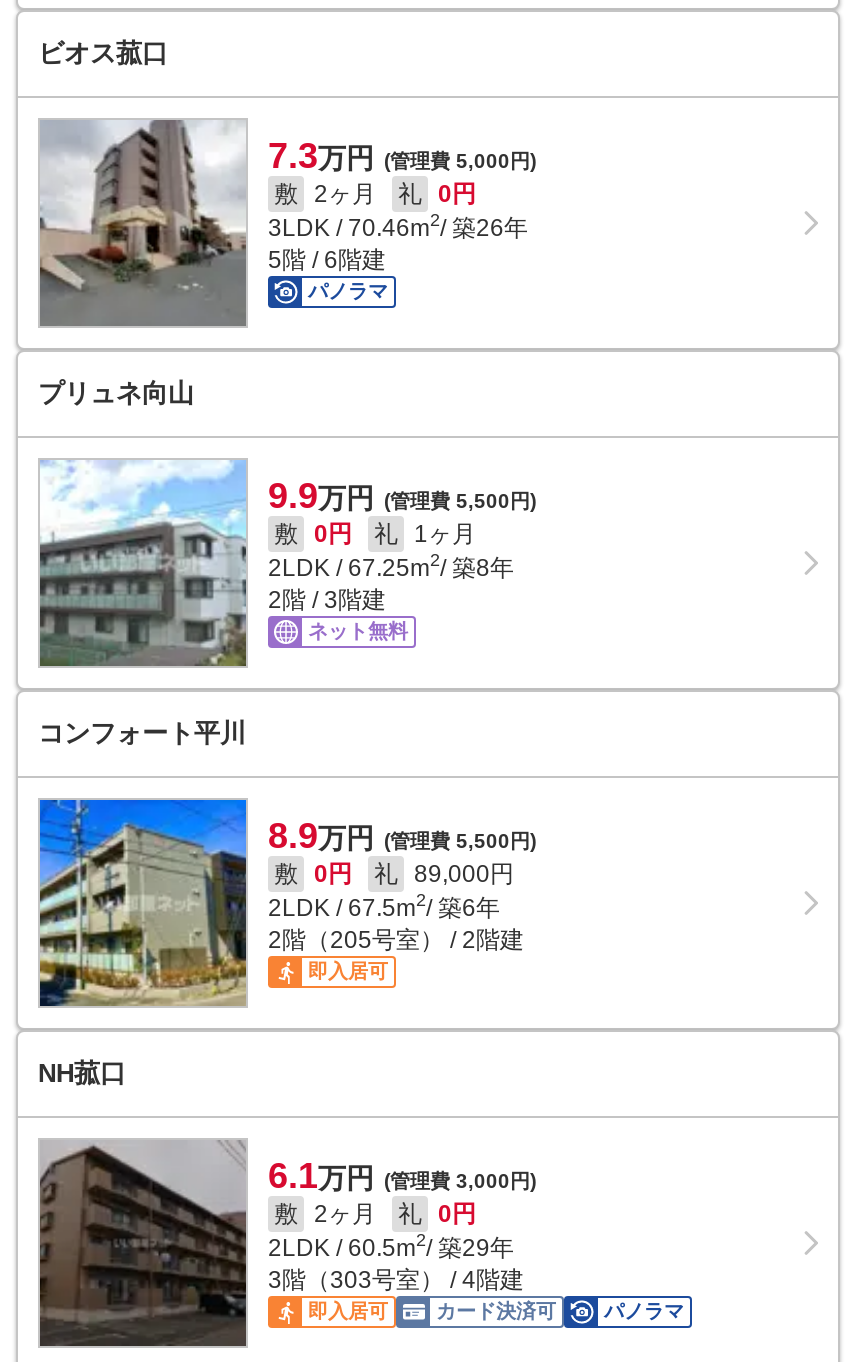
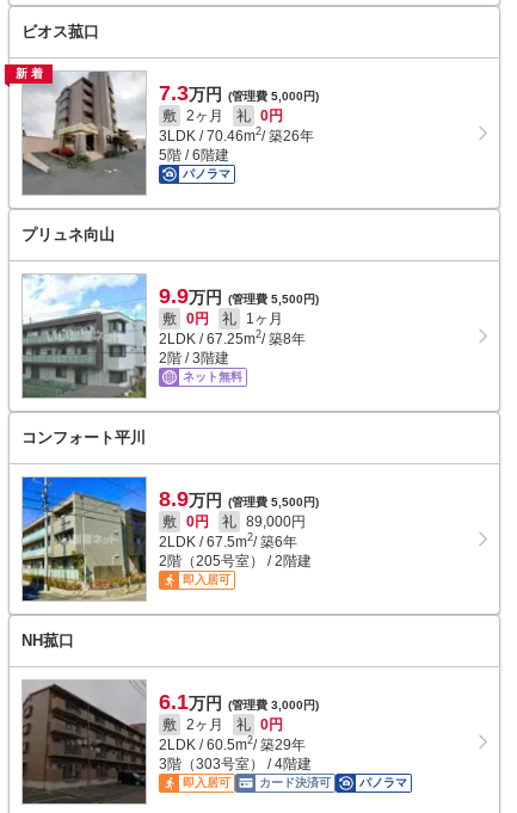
+ 新着
